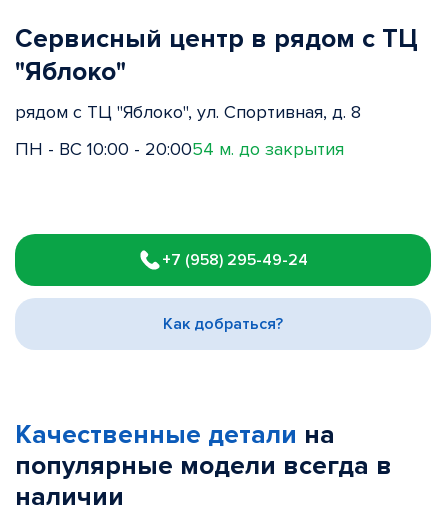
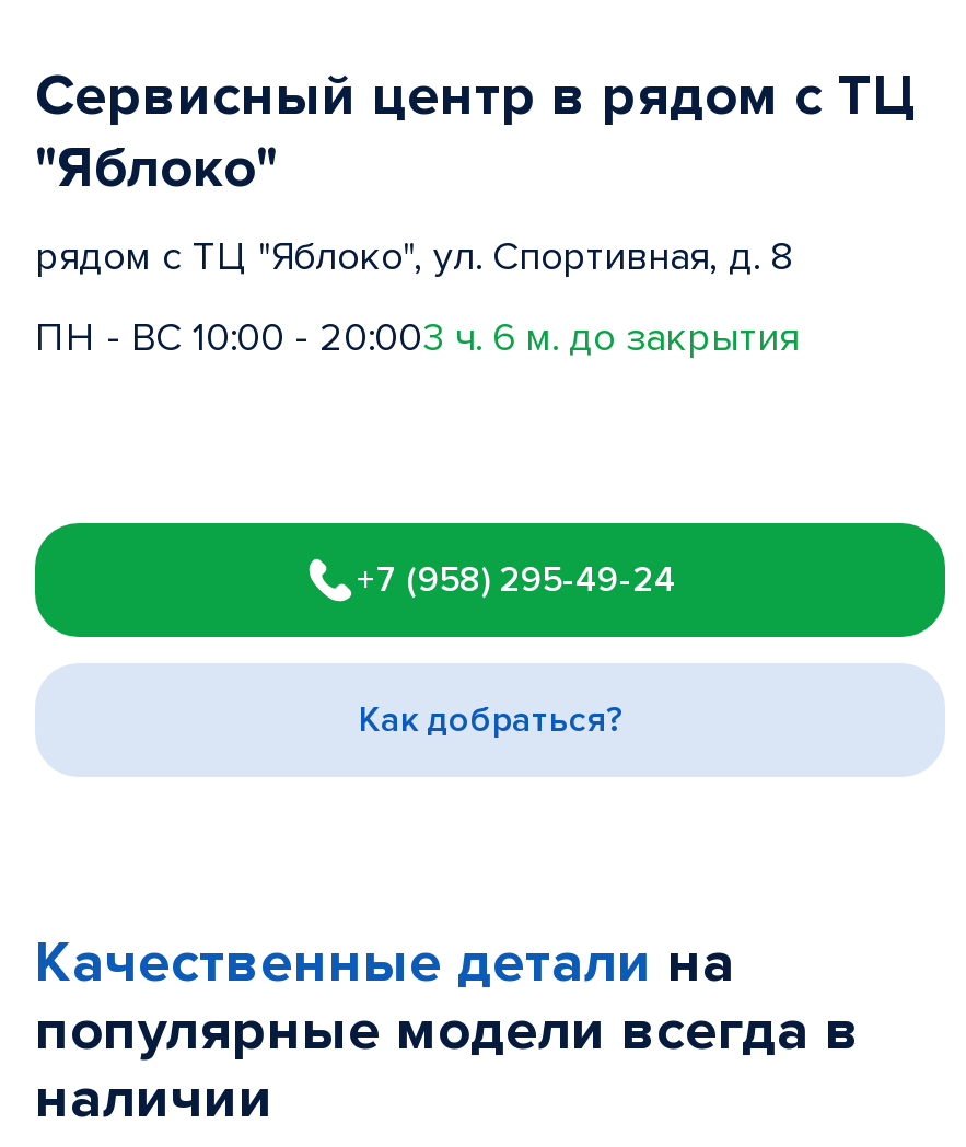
- ПН - ВС 10:00 - 20:0054 м. до закрытия
+ ПН - ВС 10:00 - 20:003 ч. 6 м. до закрытия
